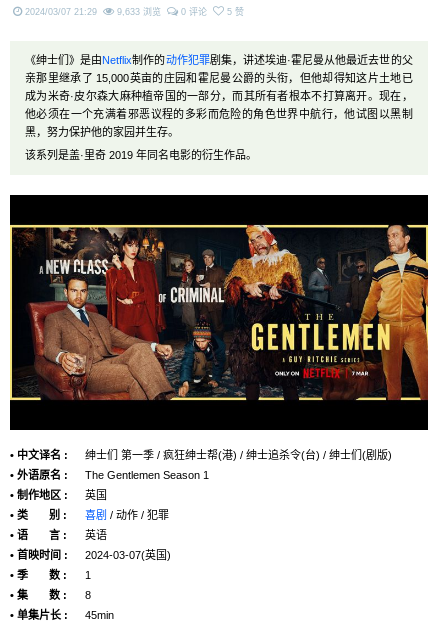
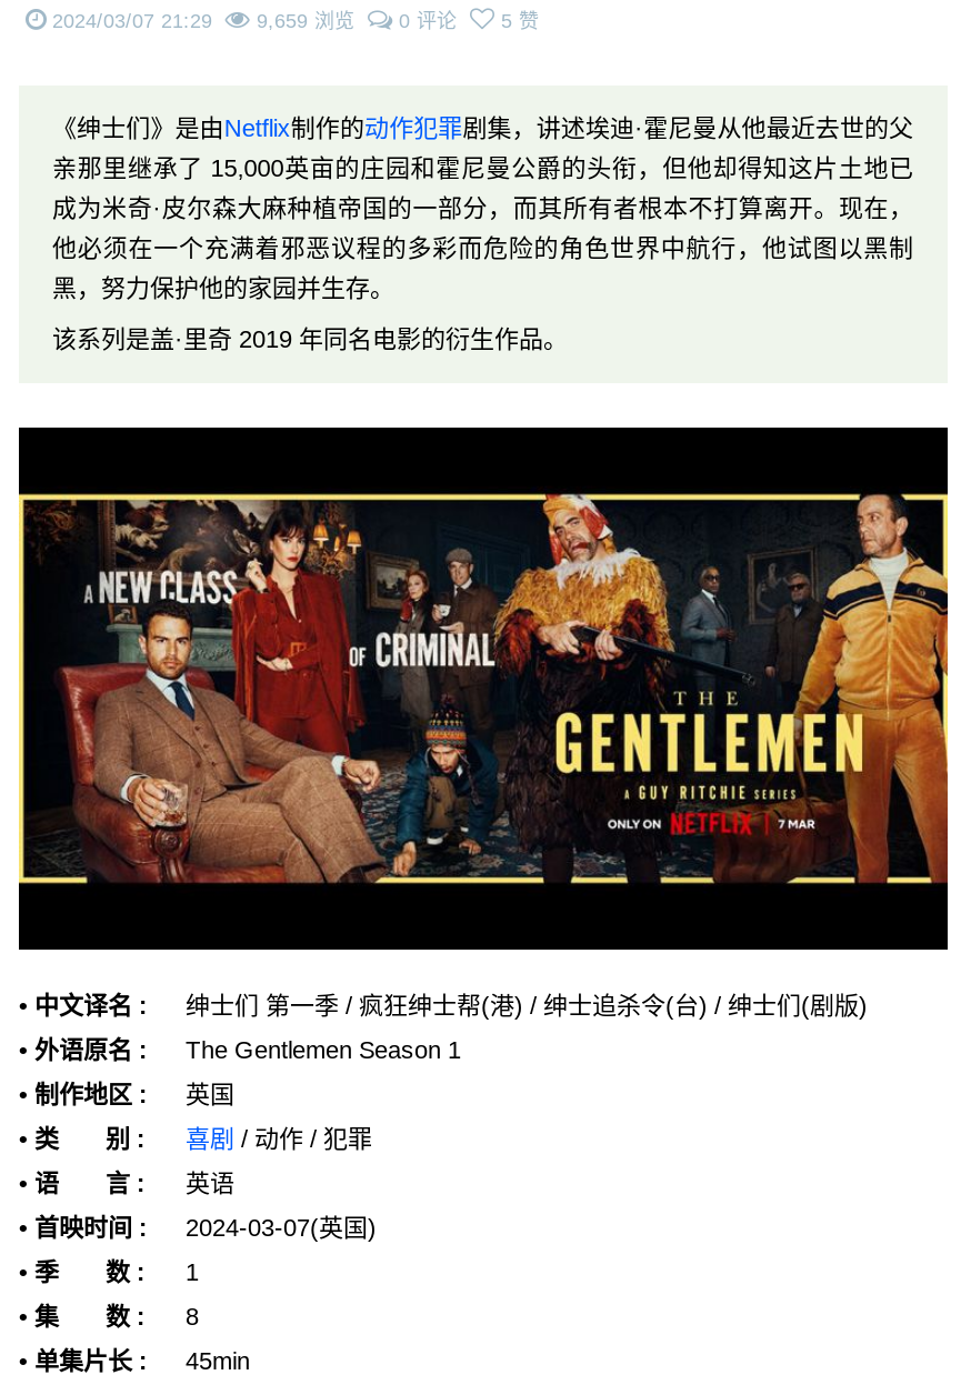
- 2024/03/07 21:29 9,633 浏览 0 评论 5 赞
+ 2024/03/07 21:29 9,659 浏览 0 评论 5 赞
